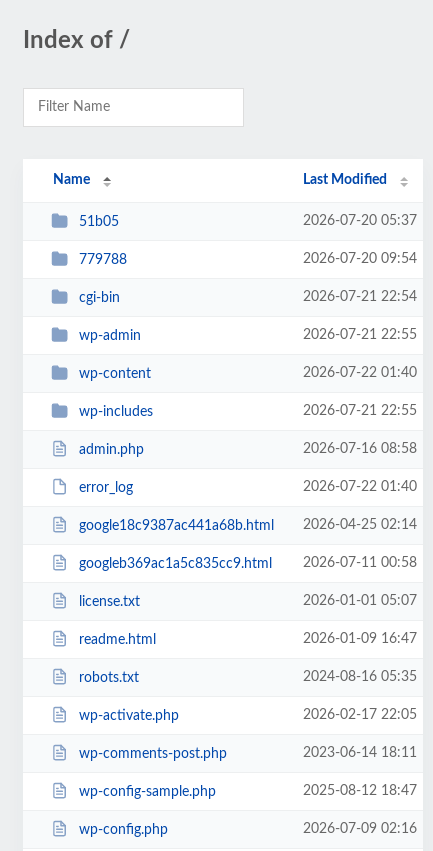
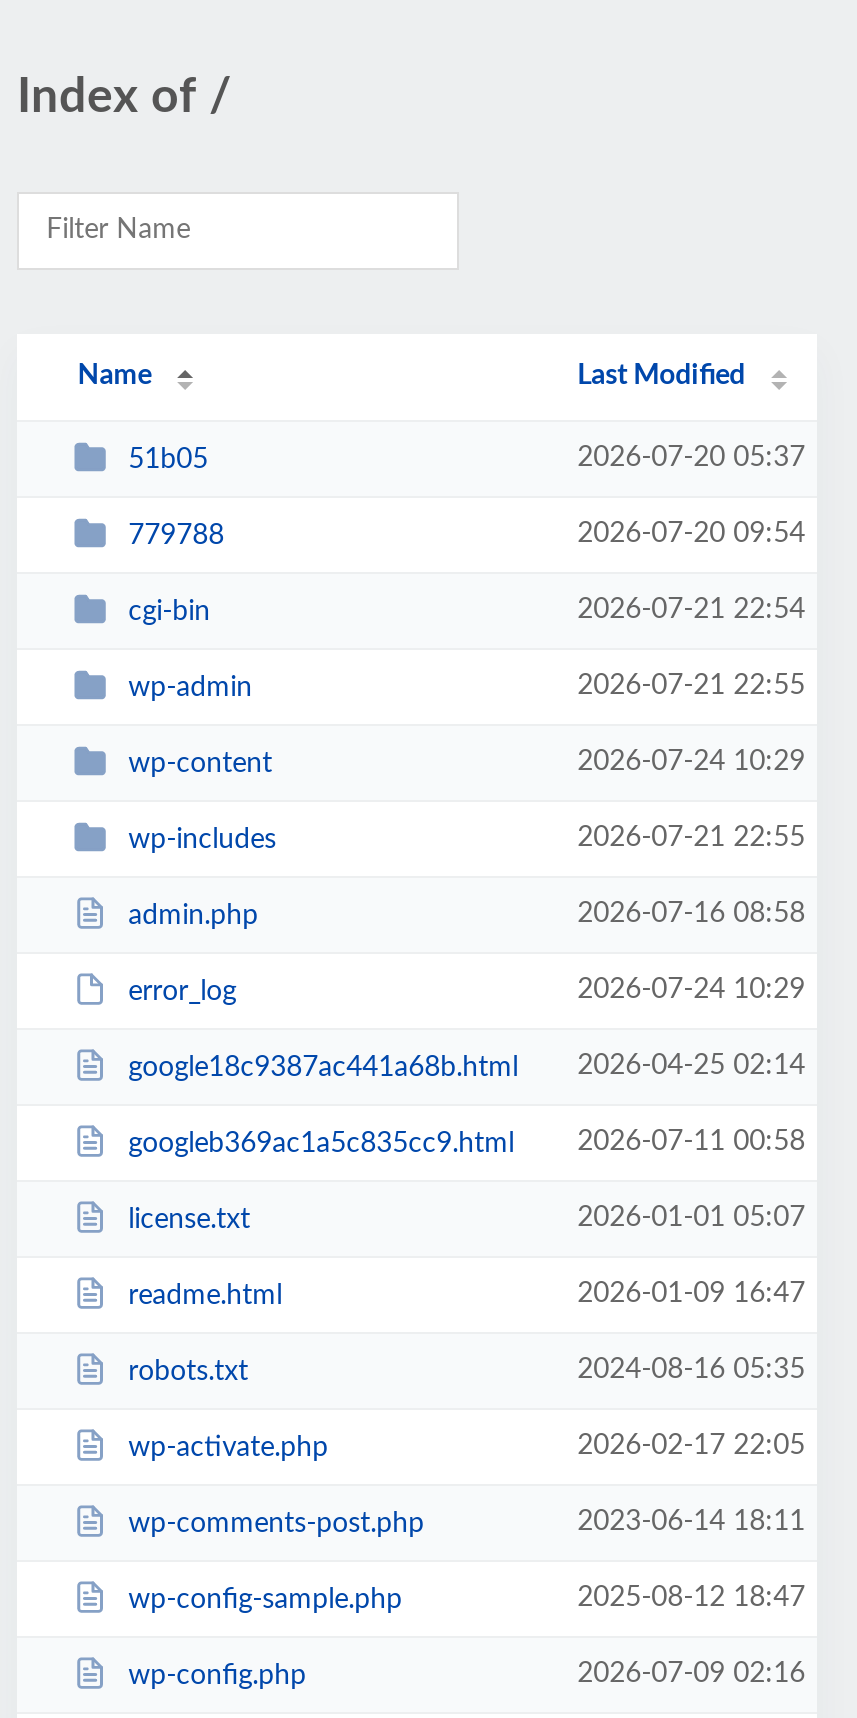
- 2026-07-22 01:40
+ 2026-07-24 10:29

- 2026-07-22 01:40
+ 2026-07-24 10:29
